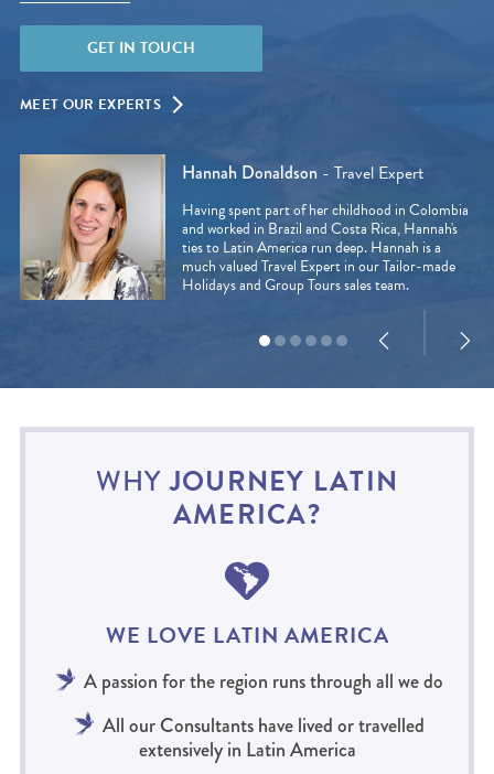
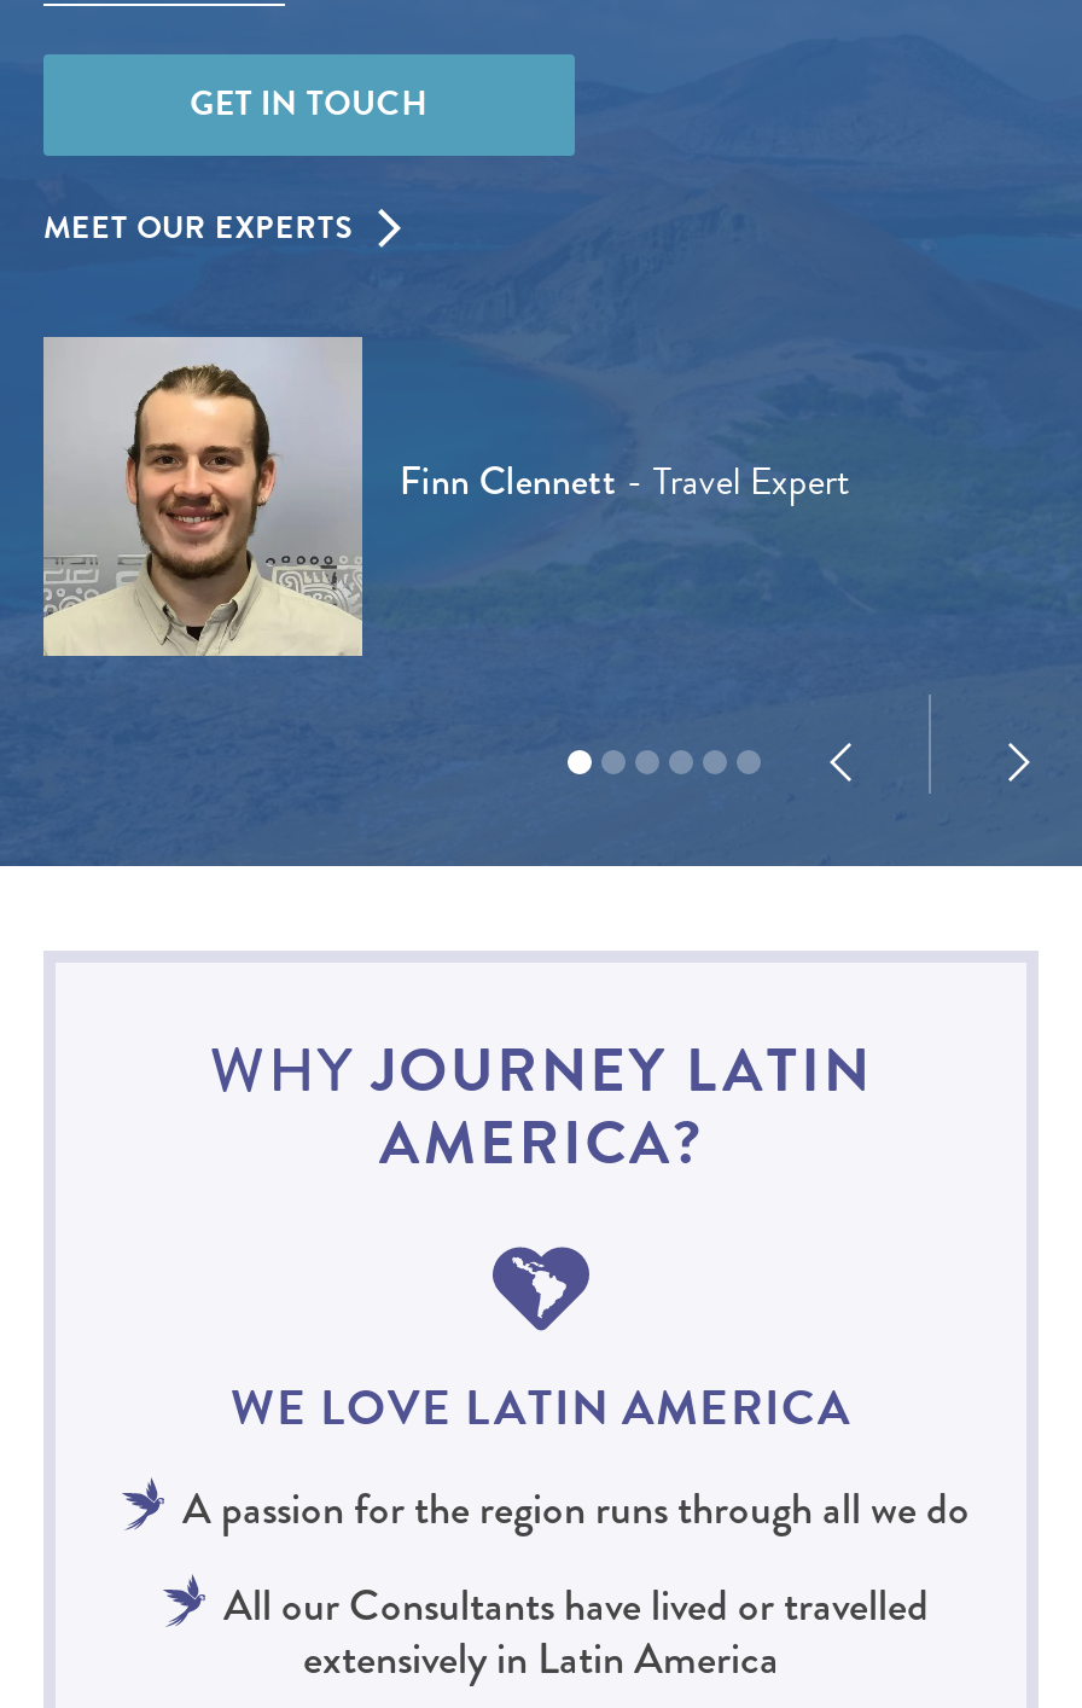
- [image]
- Hannah Donaldson - Travel Expert
- Having spent part of her childhood in Colombia
- and worked in Brazil and Costa Rica, Hannah's
- ties to Latin America run deep. Hannah is a
- much valued Travel Expert in our Tailor-made
- Holidays and Group Tours sales team.
+ [image]
+ Finn Clennett - Travel Expert
